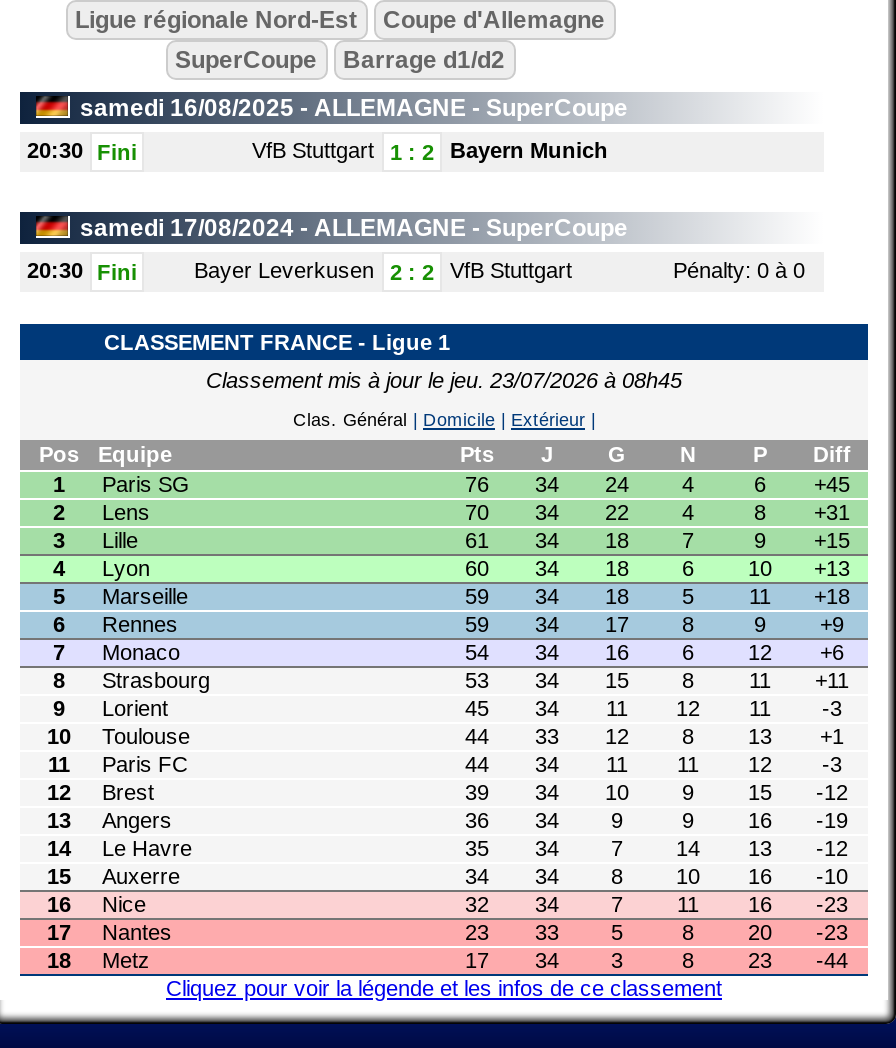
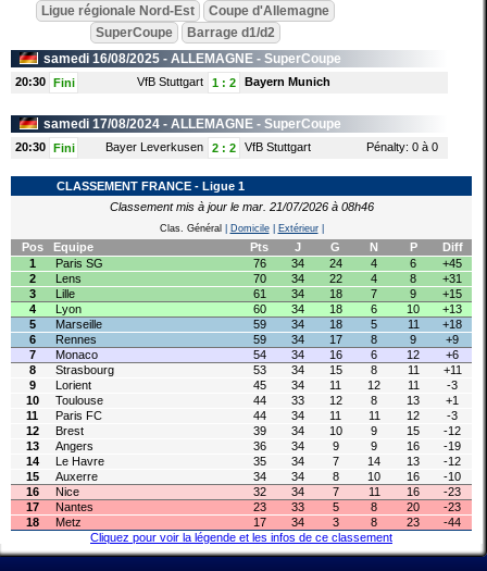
- Classement mis à jour le jeu. 23/07/2026 à 08h45
+ Classement mis à jour le mar. 21/07/2026 à 08h46
